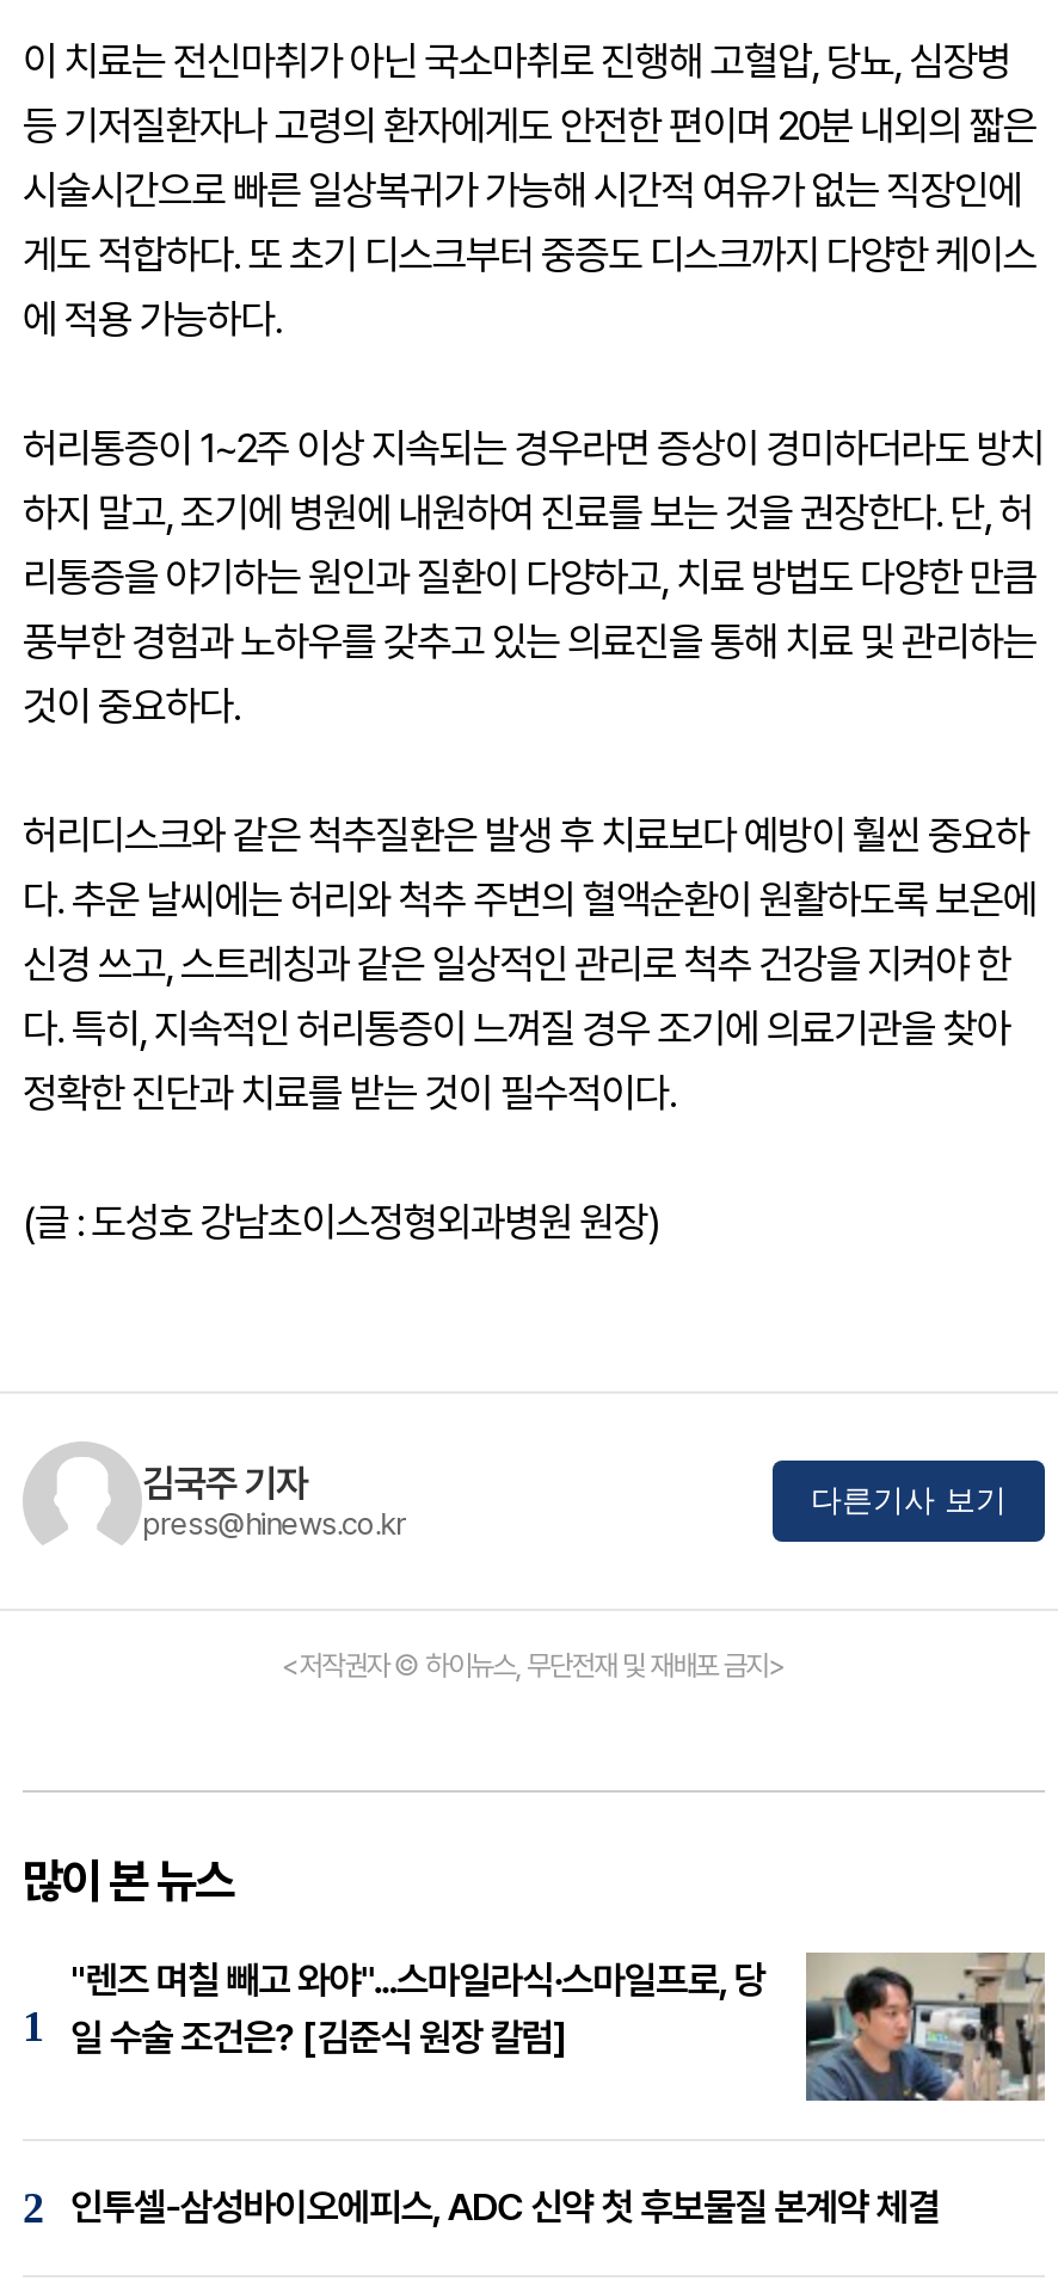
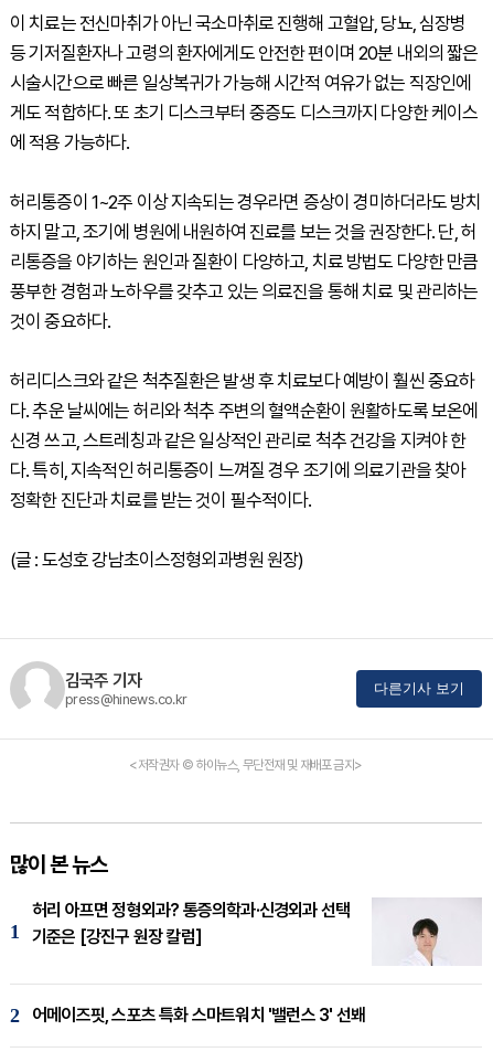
- [image]
- "렌즈 며칠 빼고 와야"...스마일라식·스마일프로, 당
- 일 수술 조건은? [김준식 원장 칼럼]
+ [image]
+ 허리 아프면 정형외과? 통증의학과·신경외과 선택
+ 기준은 [강진구 원장 칼럼]

- 인투셀-삼성바이오에피스, ADC 신약 첫 후보물질 본계약 체결
+ 어메이즈핏, 스포츠 특화 스마트워치 '밸런스 3' 선봬
